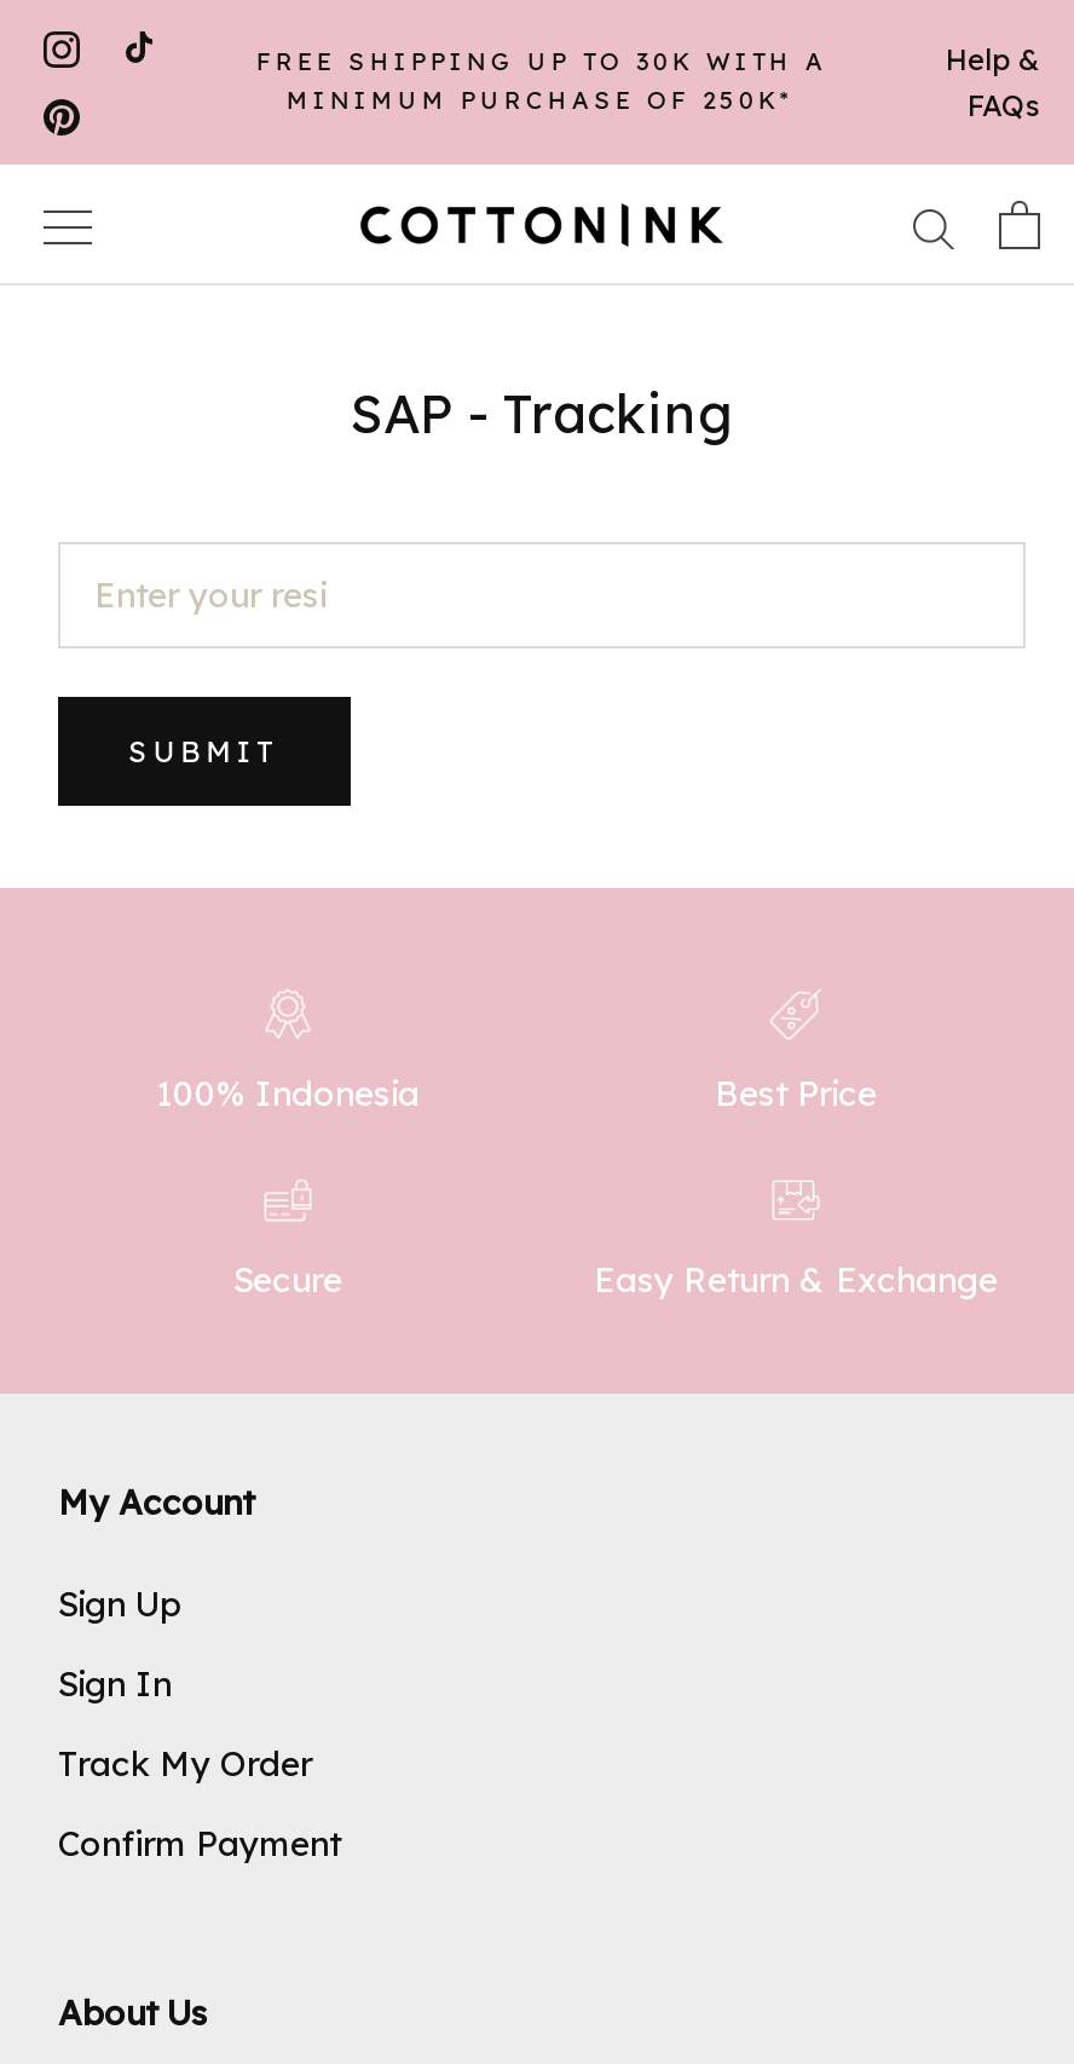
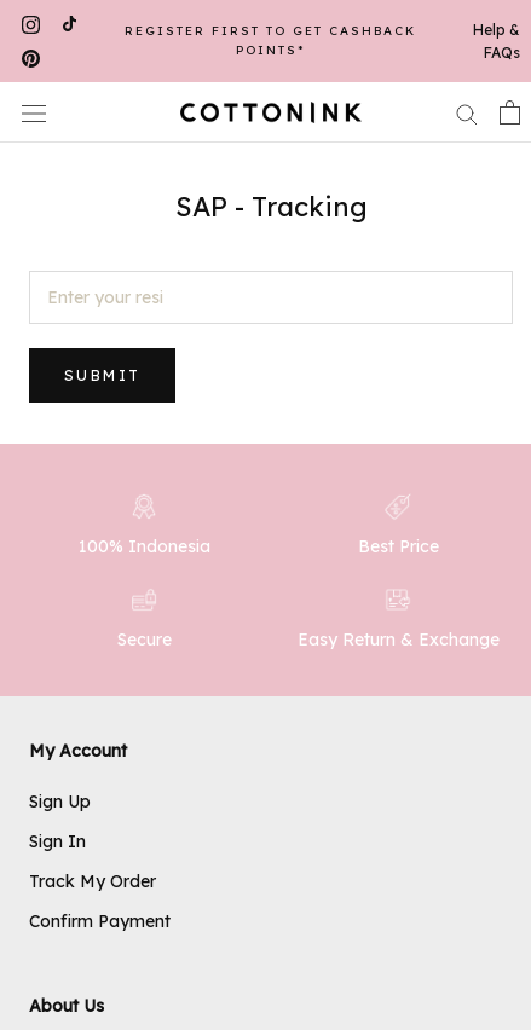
- FREE SHIPPING UP TO 30K WITH A
- MINIMUM PURCHASE OF 250K*
+ REGISTER FIRST TO GET CASHBACK
+ POINTS*
